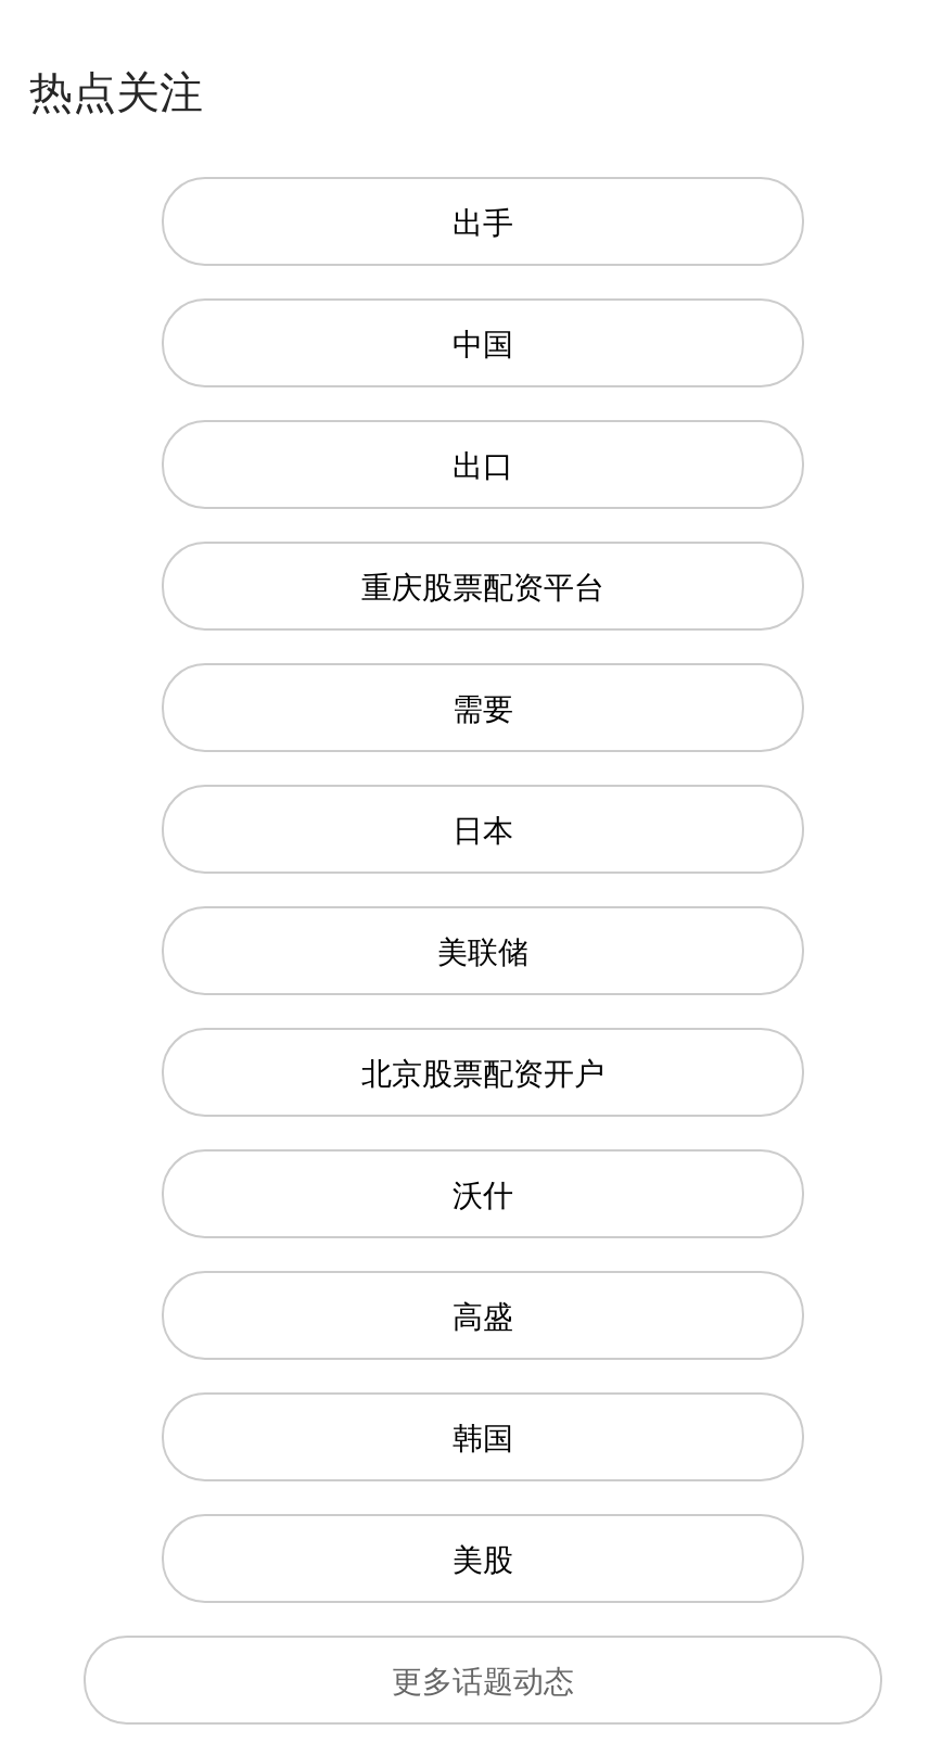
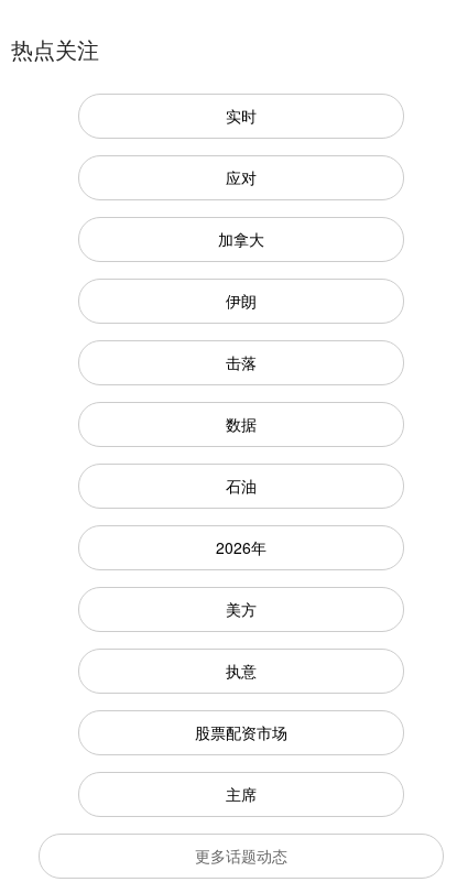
- 出手
+ 实时

- 中国
+ 应对

- 出口
+ 加拿大

- 重庆股票配资平台
+ 伊朗

- 需要
+ 击落

- 日本
+ 数据

- 美联储
+ 石油

- 北京股票配资开户
+ 2026年

- 沃什
+ 美方

- 高盛
+ 执意

- 韩国
+ 股票配资市场

- 美股
+ 主席
